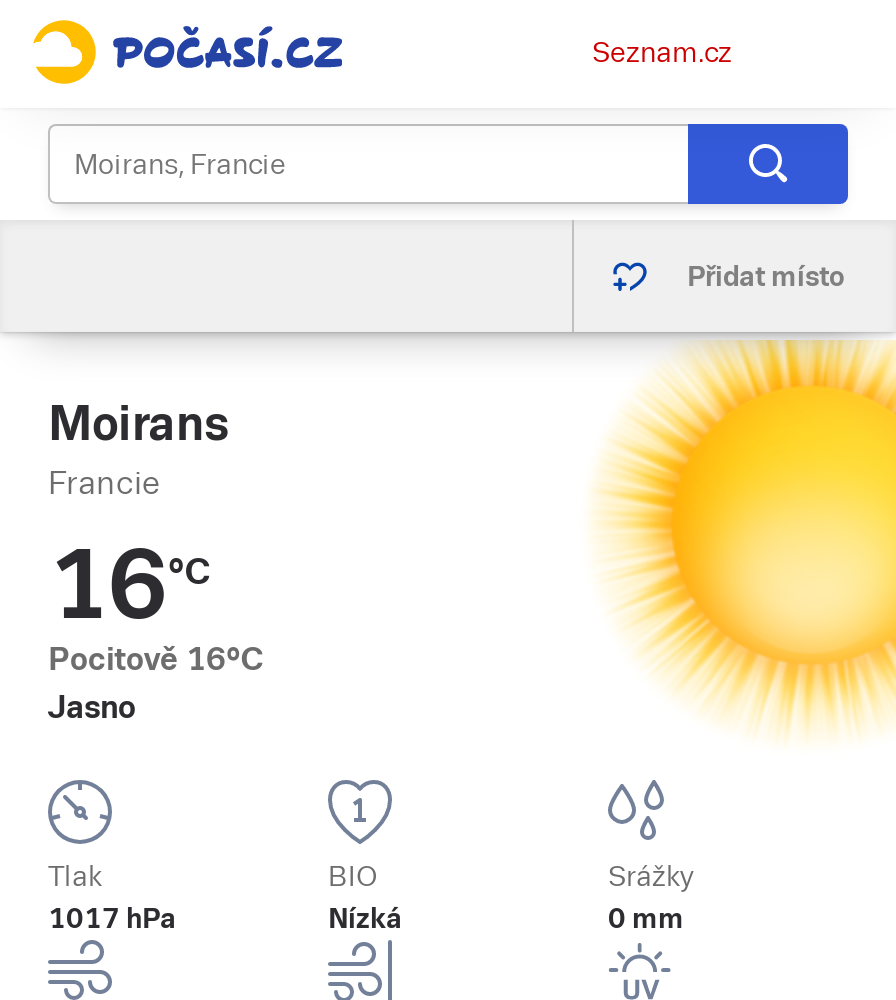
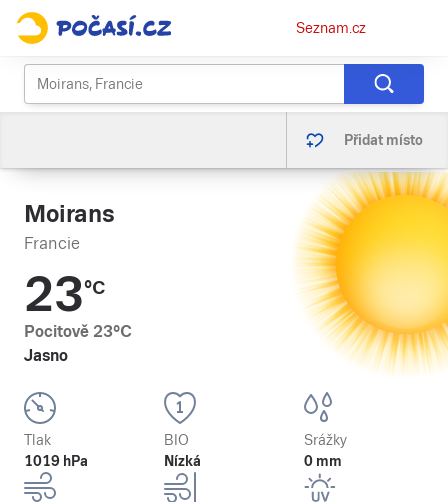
- 16°C
+ 23°C

- Pocitově 16°C
+ Pocitově 23°C

- 1017 hPa
+ 1019 hPa
